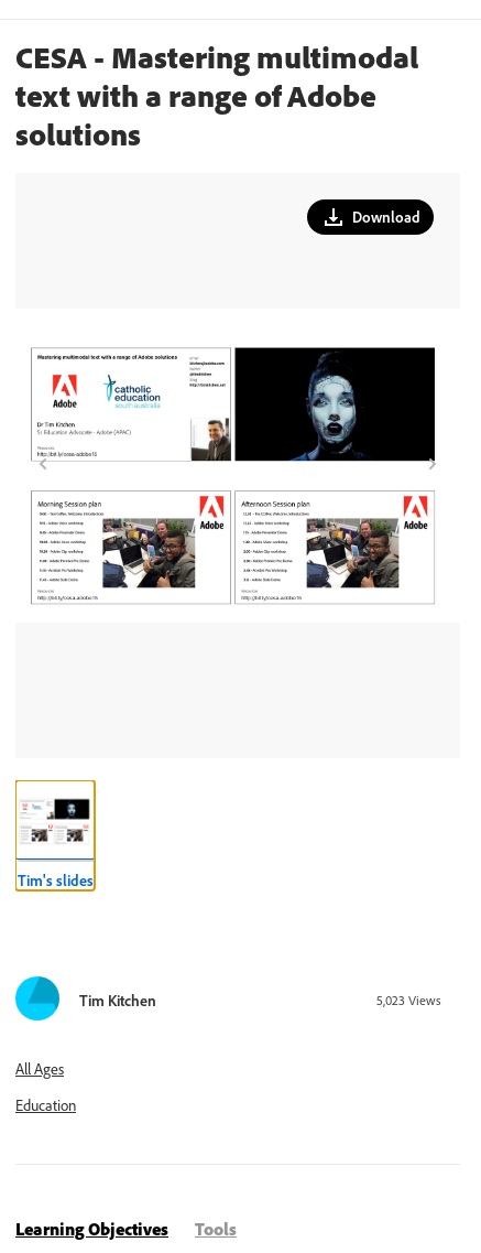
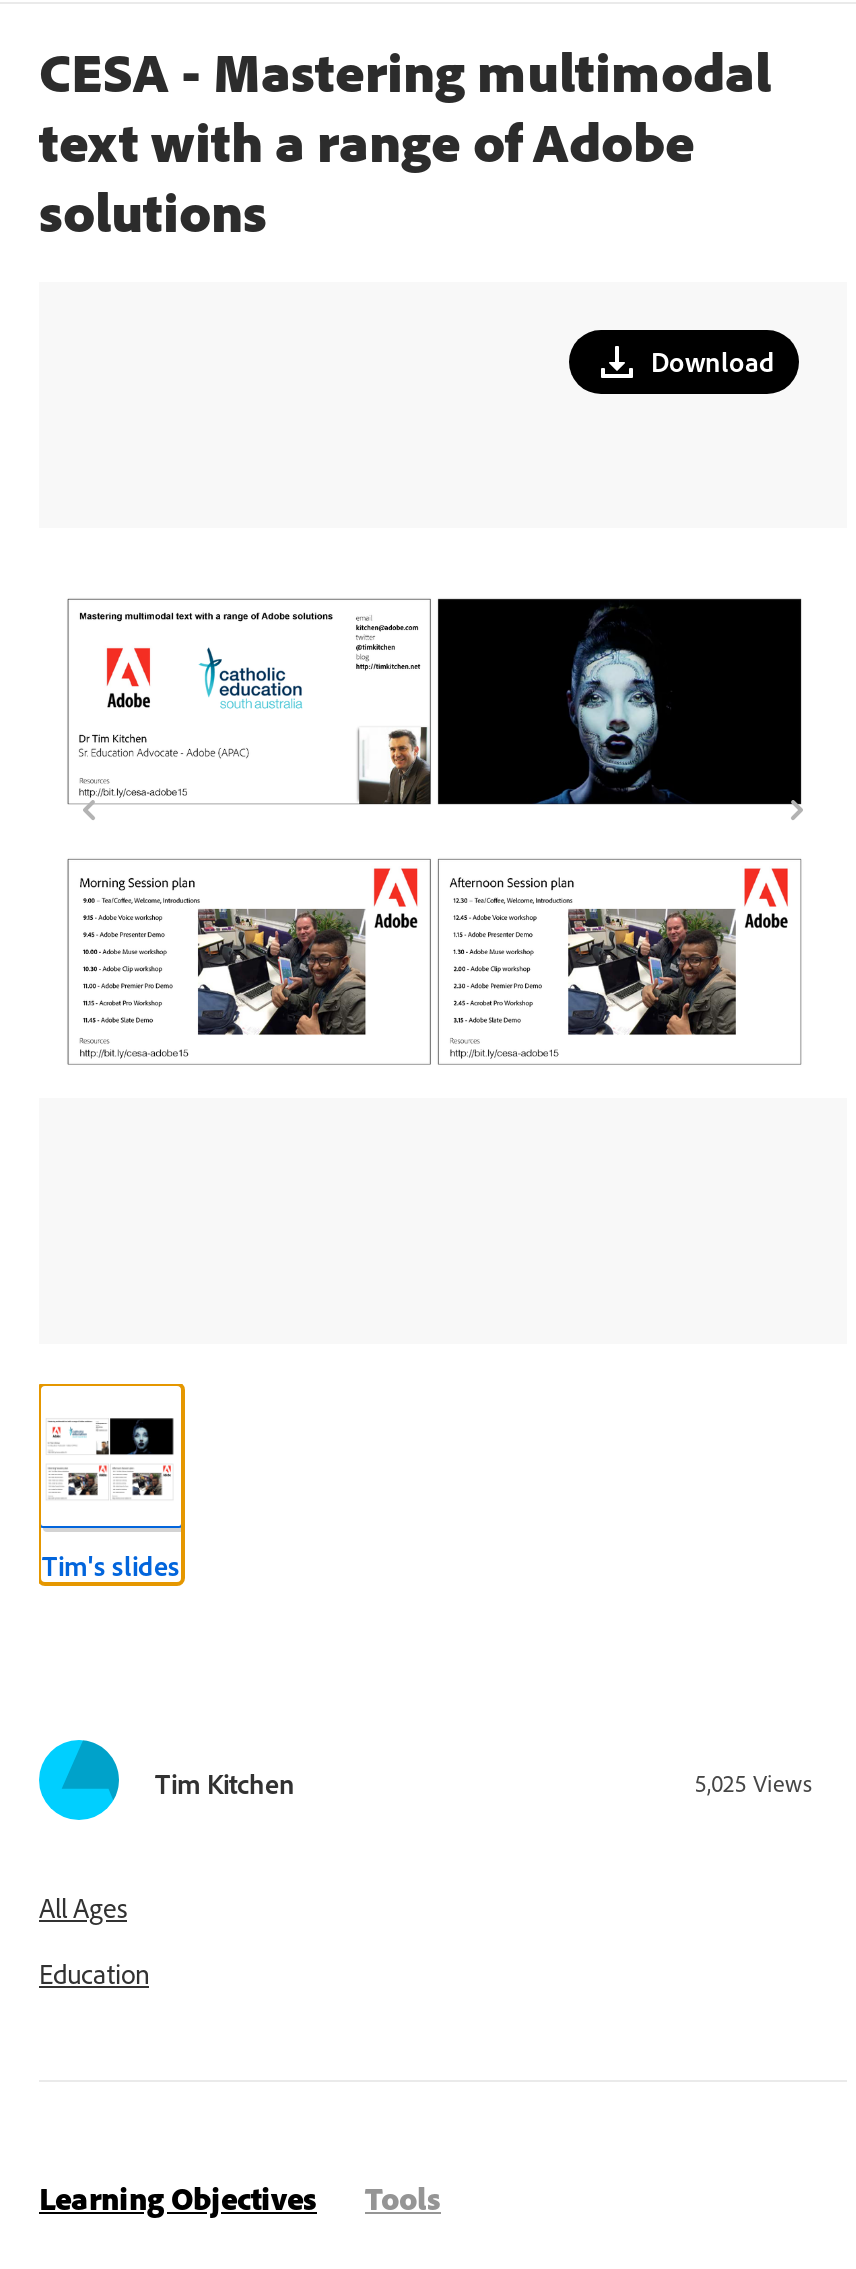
- 5,023 Views
+ 5,025 Views
